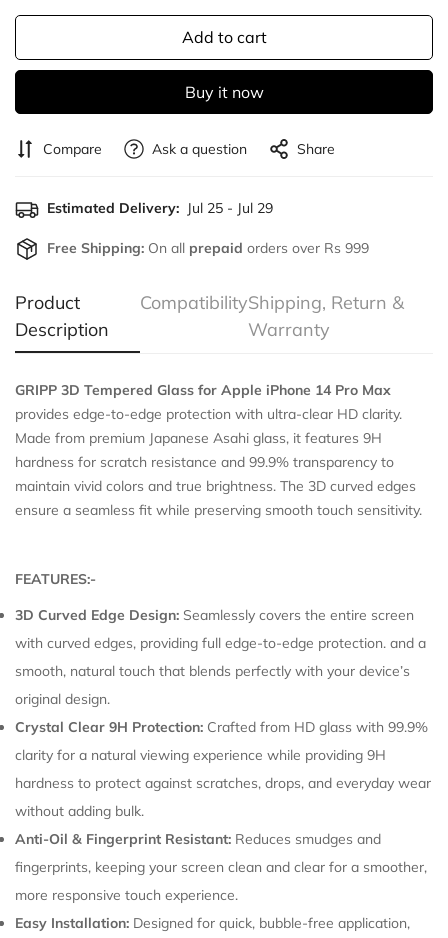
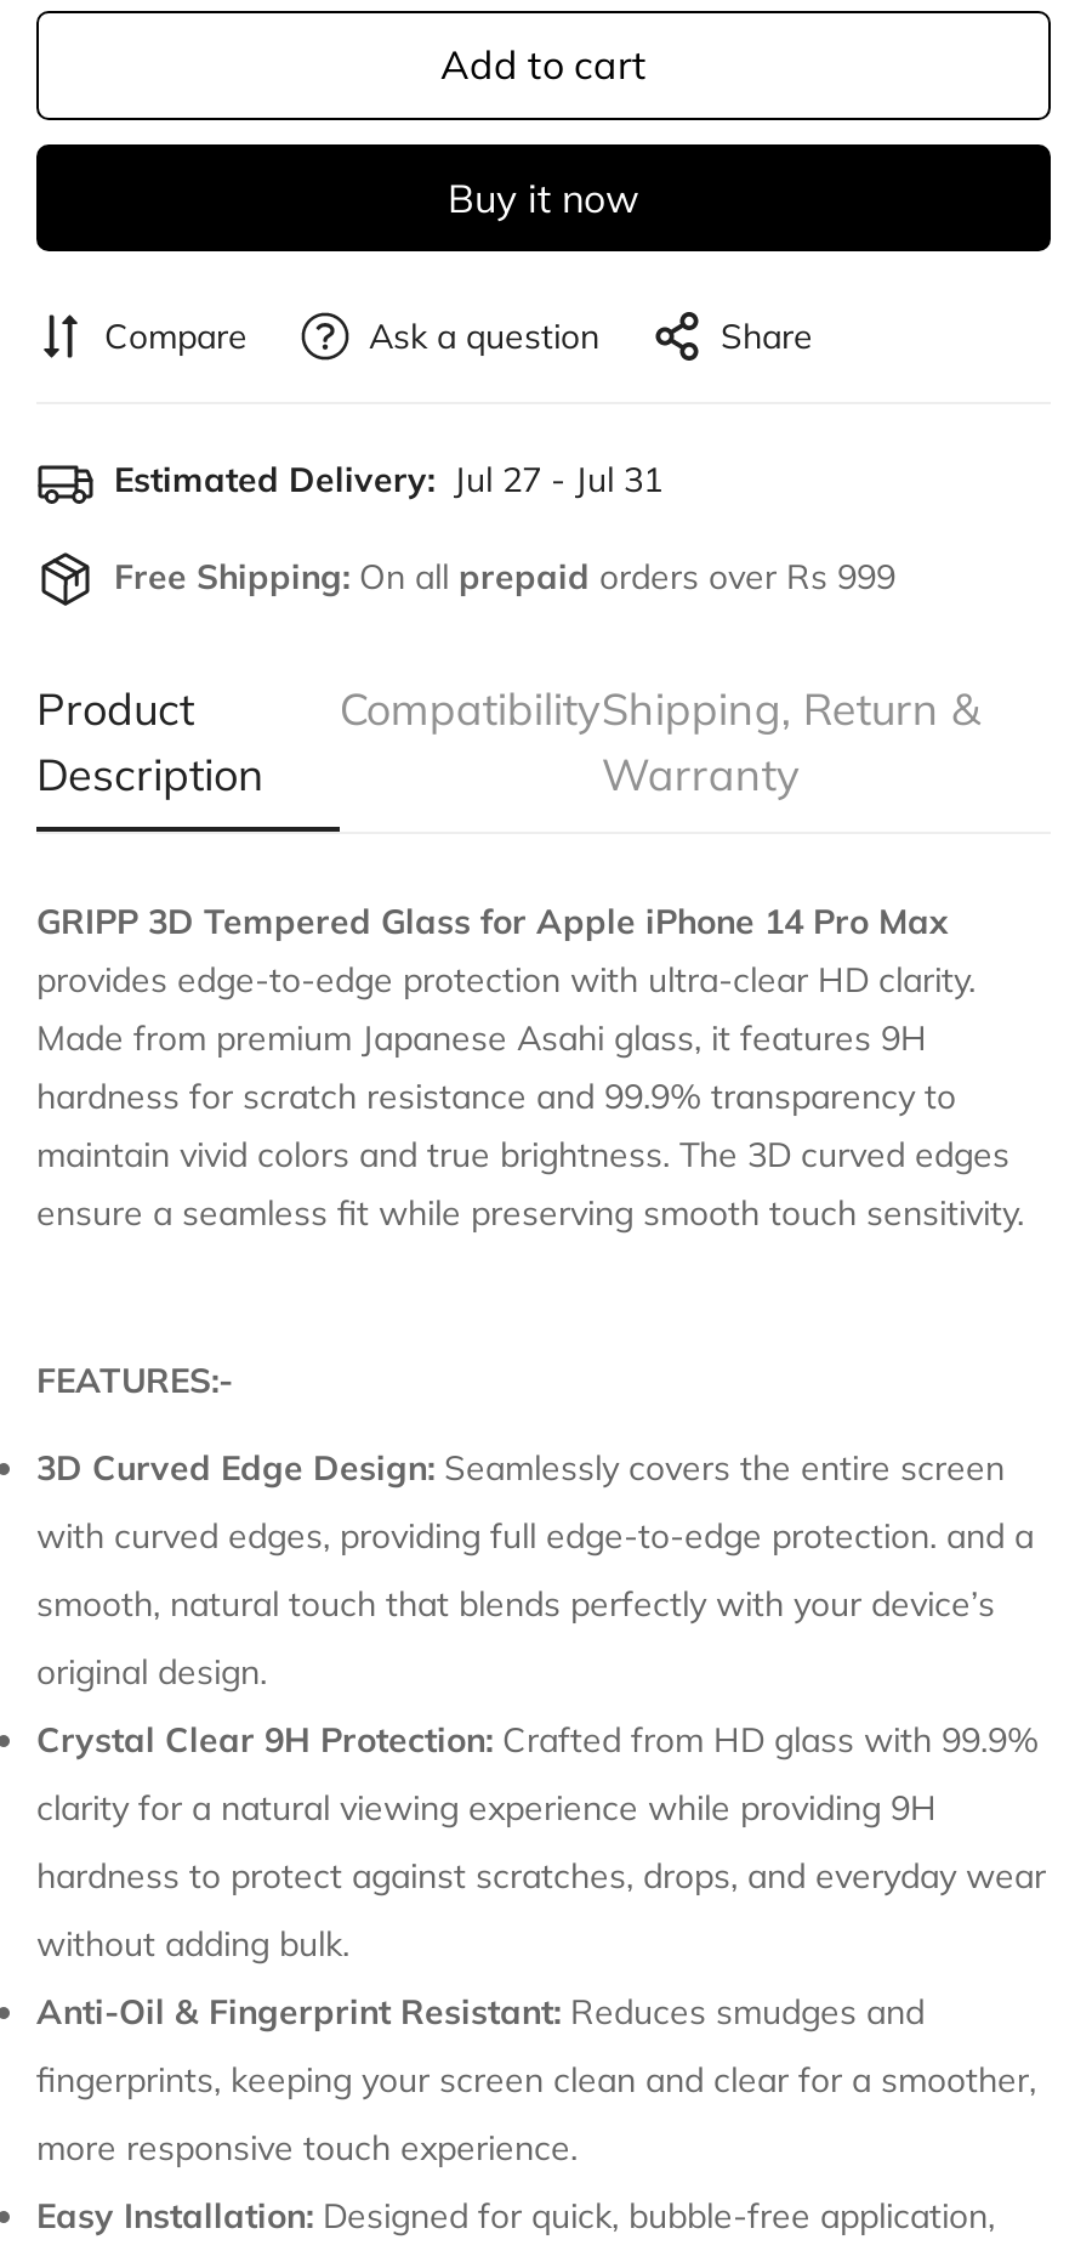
- Estimated Delivery: Jul 25 - Jul 29
+ Estimated Delivery: Jul 27 - Jul 31
